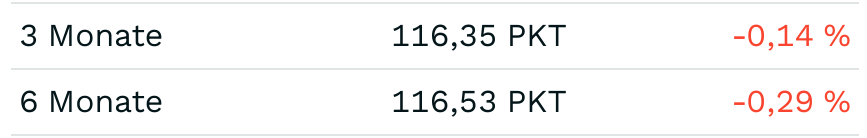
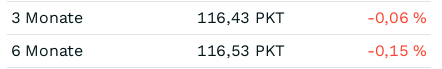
- 116,35 PKT
+ 116,43 PKT

- -0,14%
+ -0,06%

- -0,29%
+ -0,15%
